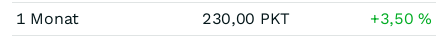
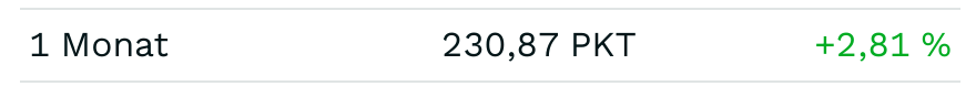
- 230,00 PKT
+ 230,87 PKT

- +3,50%
+ +2,81%
